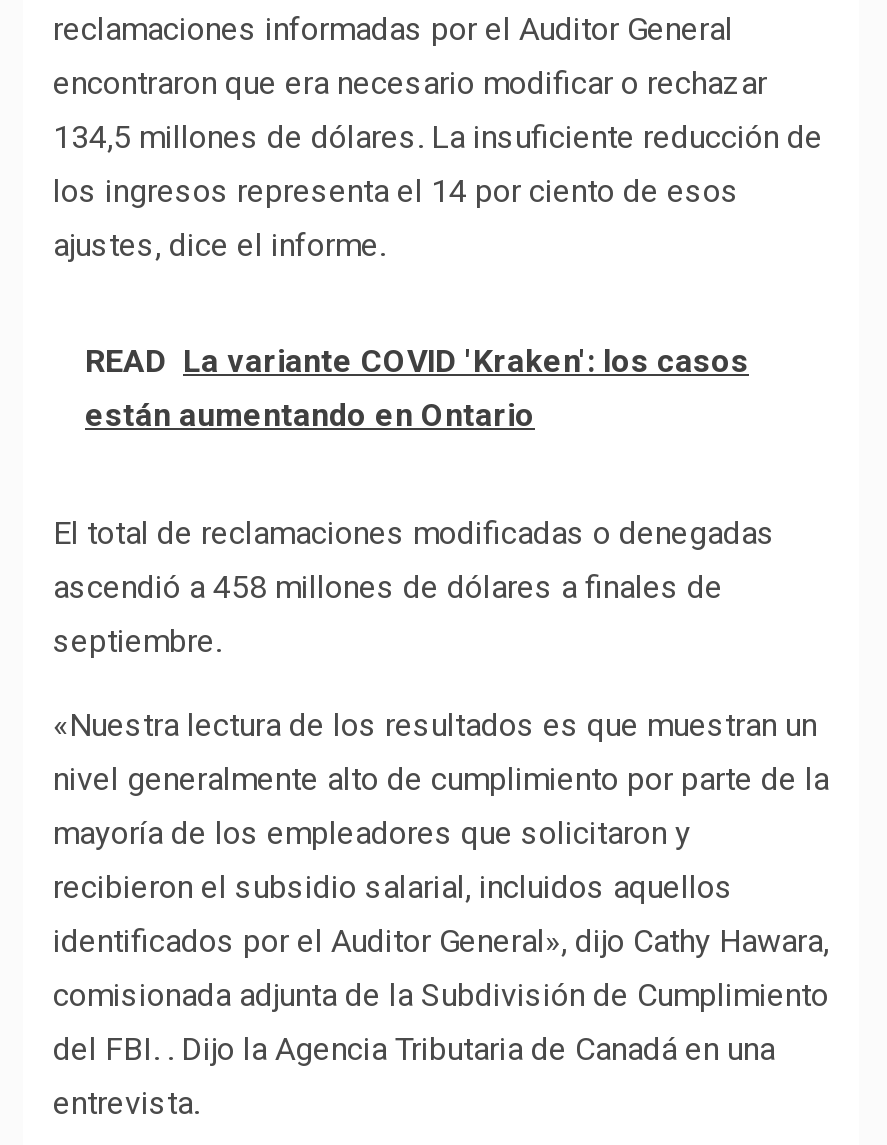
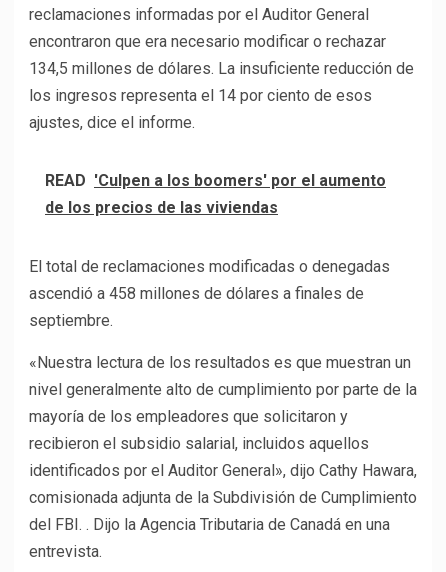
- READ La variante COVID 'Kraken': los casos
- están aumentando en Ontario
+ READ 'Culpen a los boomers' por el aumento
+ de los precios de las viviendas
